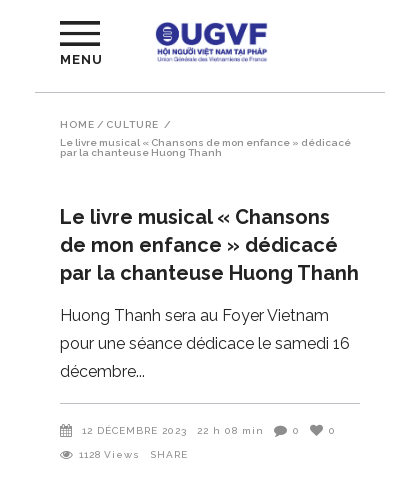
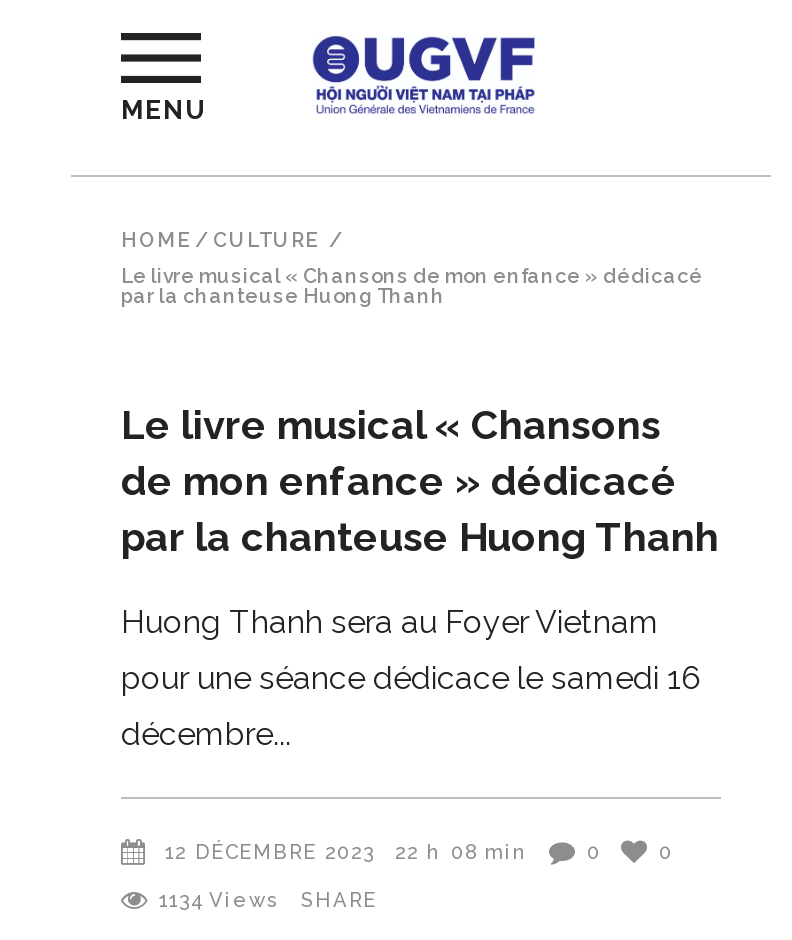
- 1128 Views SHARE
+ 1134 Views SHARE
